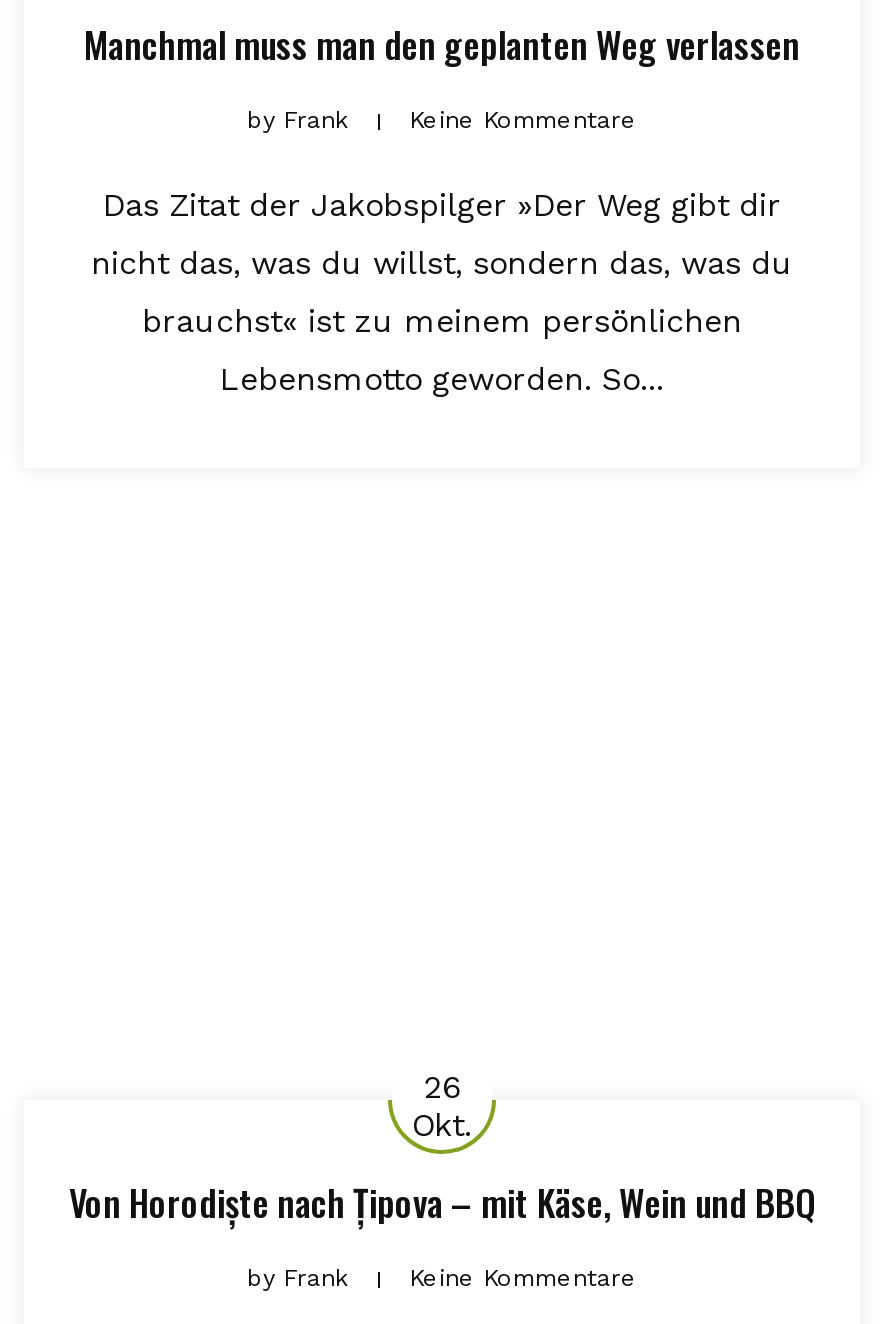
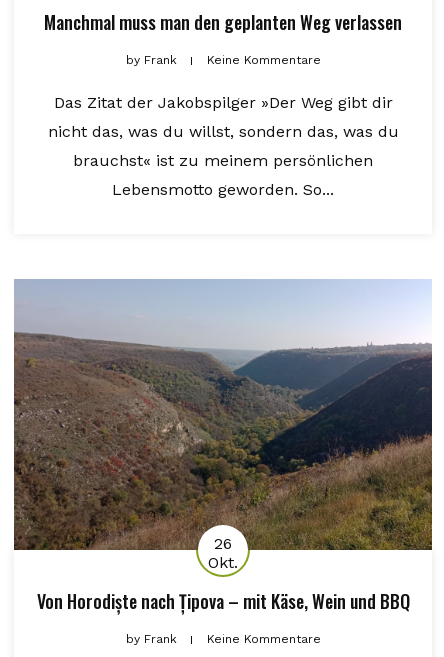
+ [image]
